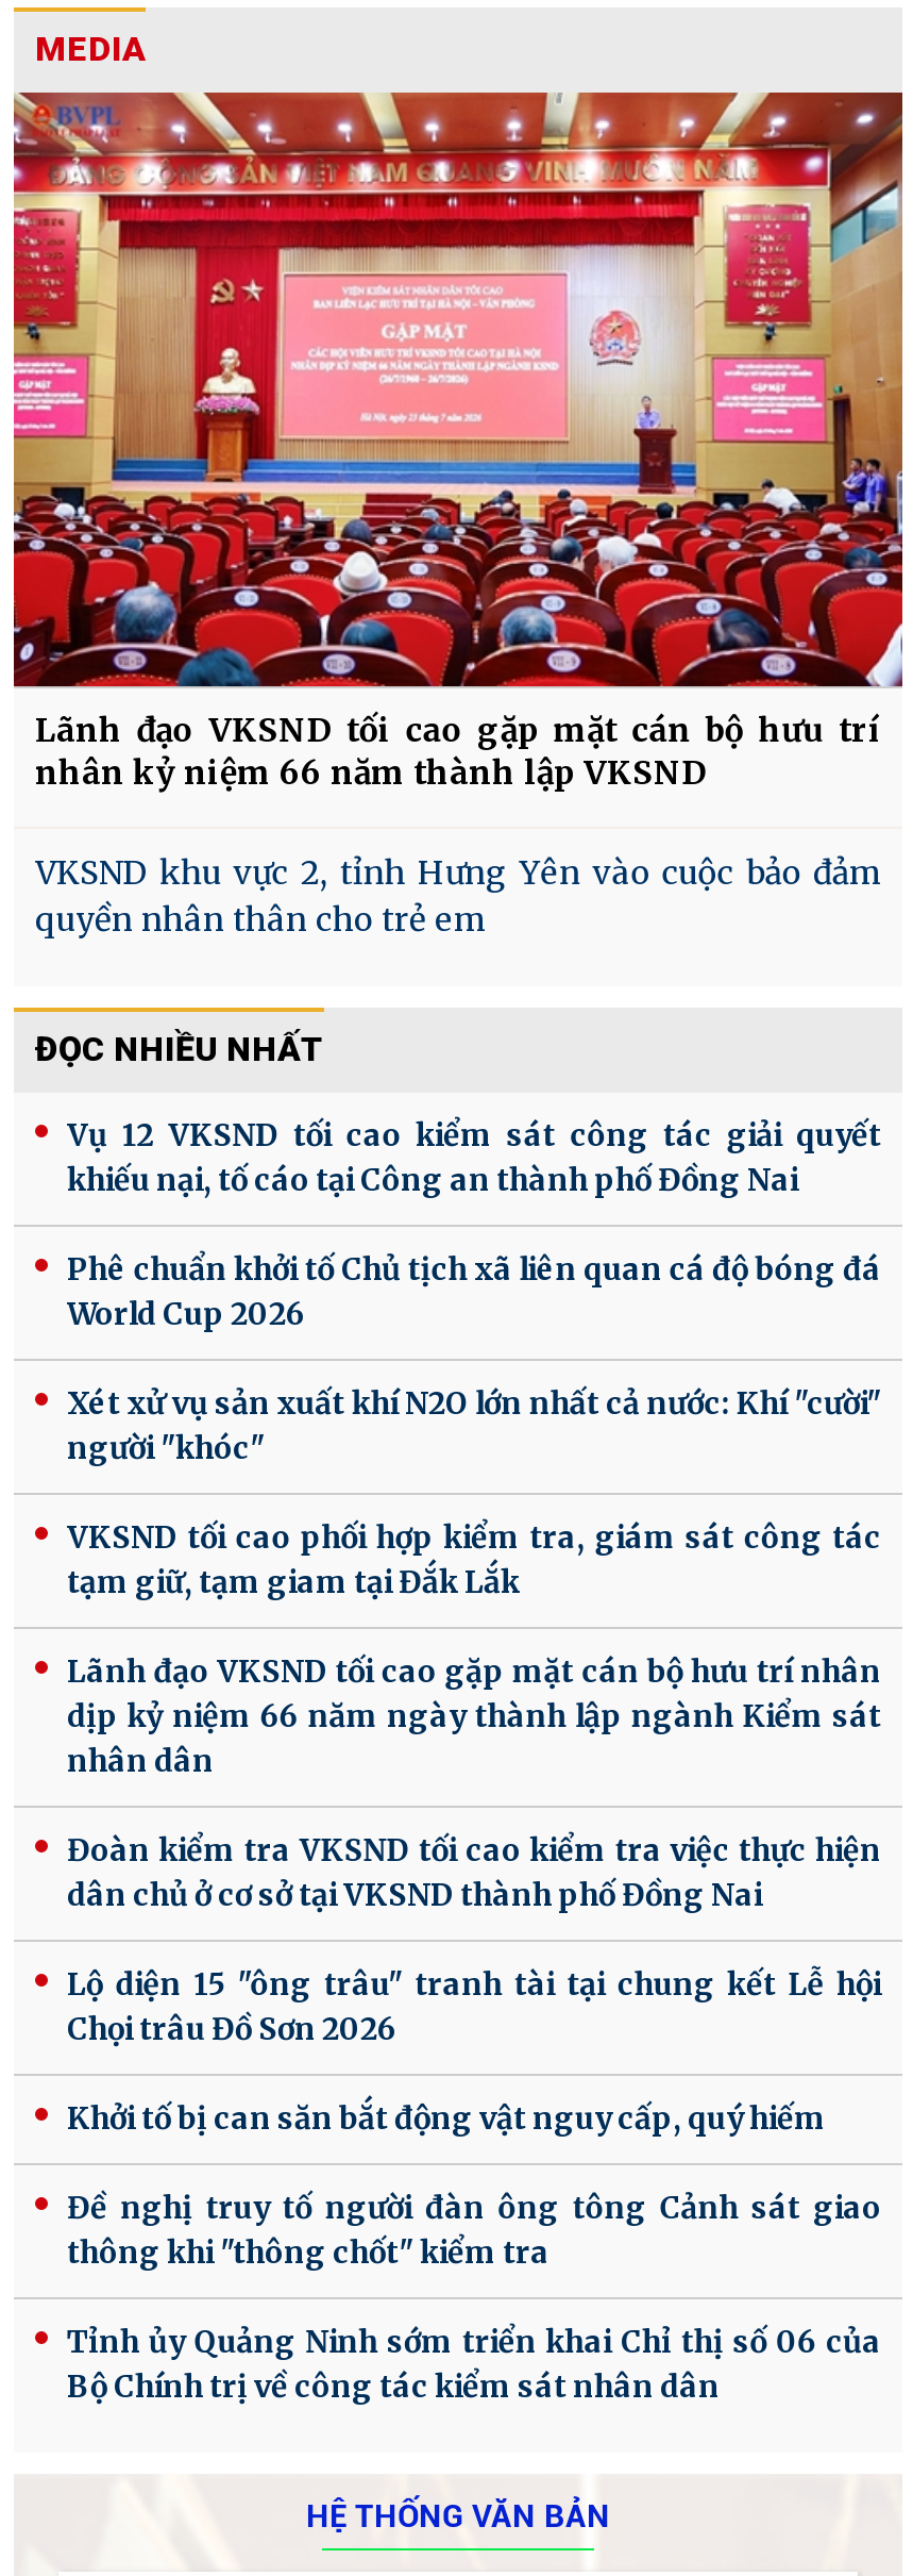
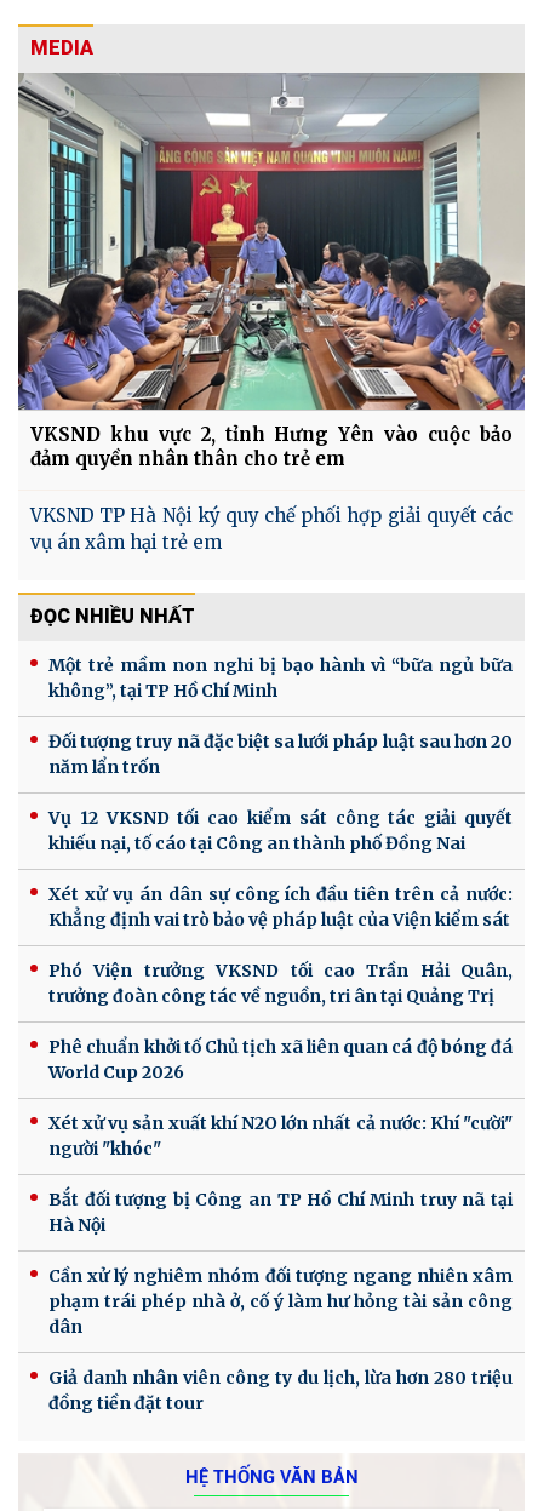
- [image]
- Lãnh đạo VKSND tối cao gặp mặt cán bộ hưu trí
- nhân kỷ niệm 66 năm thành lập VKSND
+ [image]
+ VKSND khu vực 2, tỉnh Hưng Yên vào cuộc bảo
+ đảm quyền nhân thân cho trẻ em

- VKSND khu vực 2, tỉnh Hưng Yên vào cuộc bảo đảm
- quyền nhân thân cho trẻ em
+ VKSND TP Hà Nội ký quy chế phối hợp giải quyết các
+ vụ án xâm hại trẻ em

+ Một trẻ mầm non nghi bị bạo hành vì “bữa ngủ bữa
+ không”, tại TP Hồ Chí Minh
+ Đối tượng truy nã đặc biệt sa lưới pháp luật sau hơn 20
+ năm lẩn trốn

moved down: Vụ 12 VKSND tối cao kiểm sát công tác giải quyết | khiếu nại, tố cáo tại Công an thành phố Đồng Nai

+ Xét xử vụ án dân sự công ích đầu tiên trên cả nước:
+ Khẳng định vai trò bảo vệ pháp luật của Viện kiểm sát
+ Phó Viện trưởng VKSND tối cao Trần Hải Quân,
+ trưởng đoàn công tác về nguồn, tri ân tại Quảng Trị

moved down: Phê chuẩn khởi tố Chủ tịch xã liên quan cá độ bóng đá | World Cup 2026 | Xét xử vụ sản xuất khí N2O lớn nhất cả nước: Khí "cười" | người "khóc"

- VKSND tối cao phối hợp kiểm tra, giám sát công tác
- tạm giữ, tạm giam tại Đắk Lắk
- Lãnh đạo VKSND tối cao gặp mặt cán bộ hưu trí nhân
- dịp kỷ niệm 66 năm ngày thành lập ngành Kiểm sát
- nhân dân
- Đoàn kiểm tra VKSND tối cao kiểm tra việc thực hiện
- dân chủ ở cơ sở tại VKSND thành phố Đồng Nai
- Lộ diện 15 "ông trâu" tranh tài tại chung kết Lễ hội
- Chọi trâu Đồ Sơn 2026
- Khởi tố bị can săn bắt động vật nguy cấp, quý hiếm
- Đề nghị truy tố người đàn ông tông Cảnh sát giao
- thông khi "thông chốt" kiểm tra
- Tỉnh ủy Quảng Ninh sớm triển khai Chỉ thị số 06 của
- Bộ Chính trị về công tác kiểm sát nhân dân
+ Bắt đối tượng bị Công an TP Hồ Chí Minh truy nã tại
+ Hà Nội
+ Cần xử lý nghiêm nhóm đối tượng ngang nhiên xâm
+ phạm trái phép nhà ở, cố ý làm hư hỏng tài sản công
+ dân
+ Giả danh nhân viên công ty du lịch, lừa hơn 280 triệu
+ đồng tiền đặt tour
